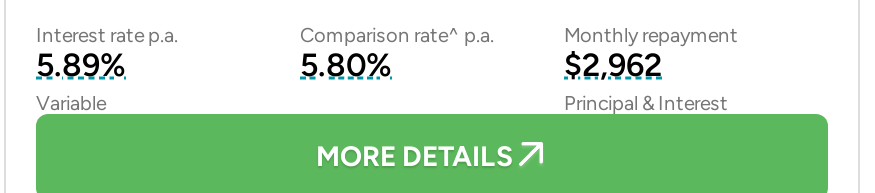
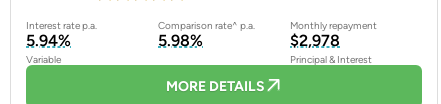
- 5.89%
+ 5.94%

- 5.80%
+ 5.98%

- $2,962
+ $2,978
